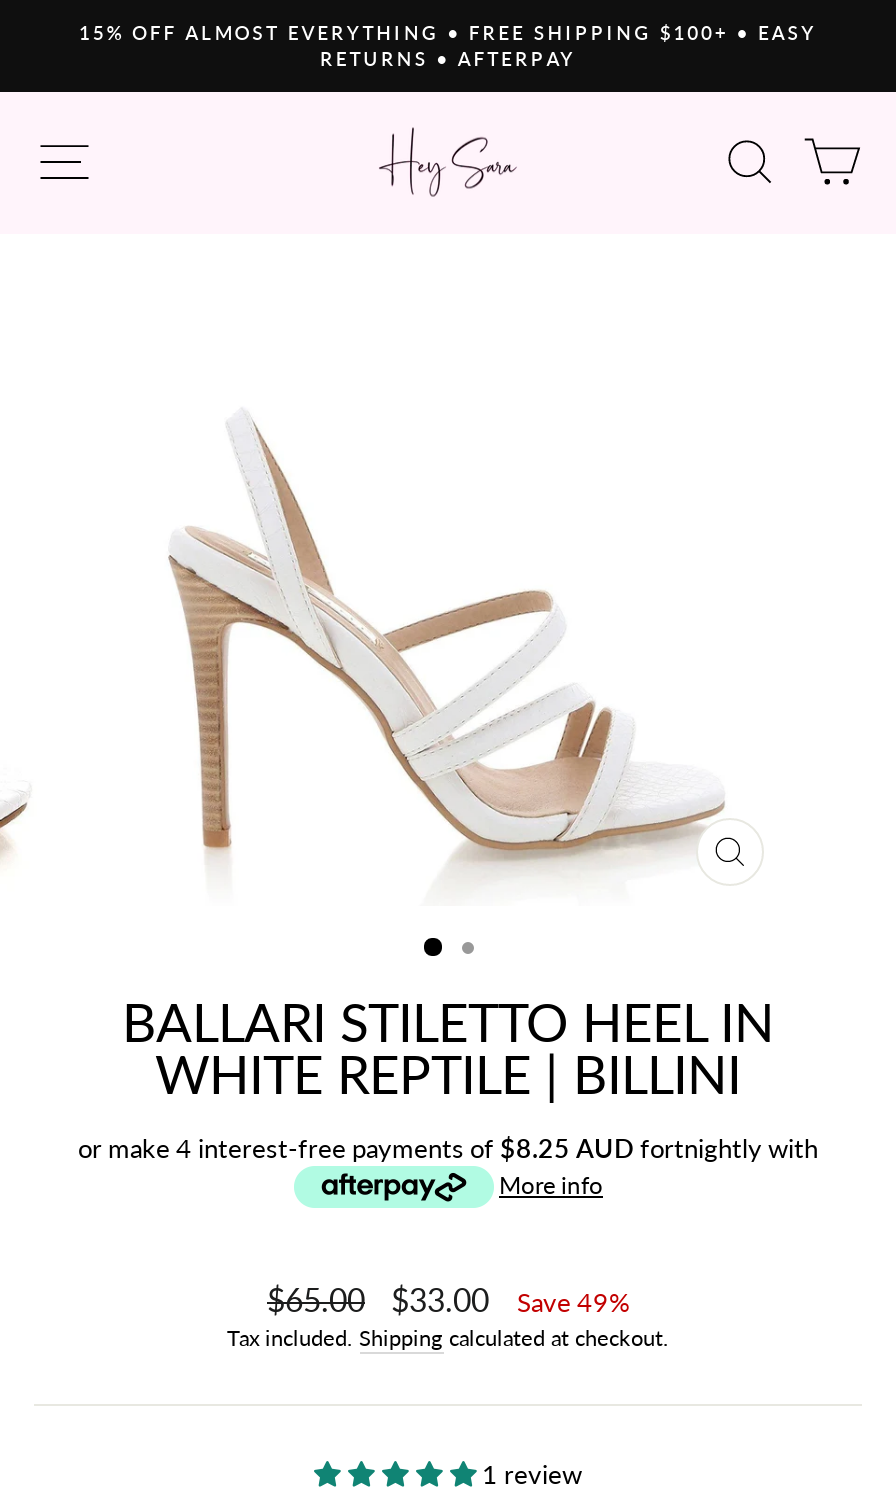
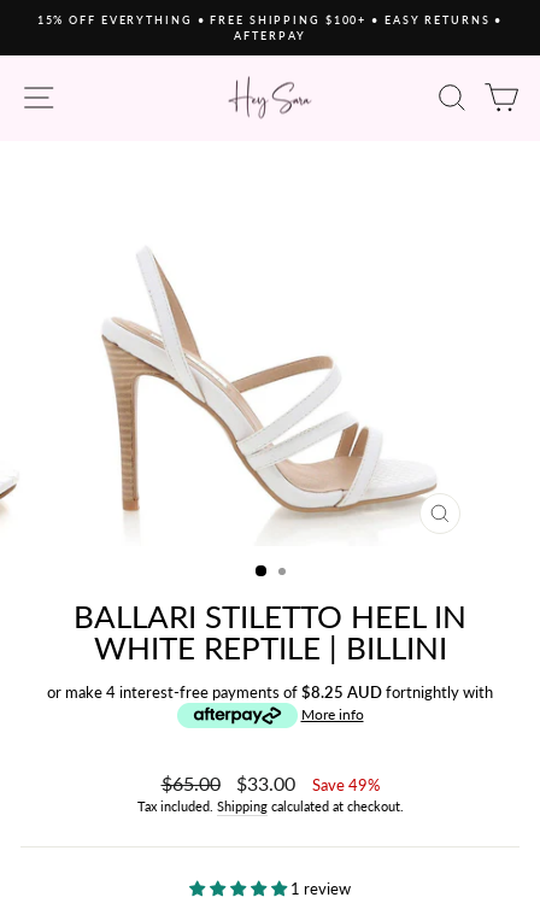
- 15% OFF ALMOST EVERYTHING • FREE SHIPPING $100+ • EASY
- RETURNS • AFTERPAY
+ 15% OFF EVERYTHING • FREE SHIPPING $100+ • EASY RETURNS •
+ AFTERPAY
